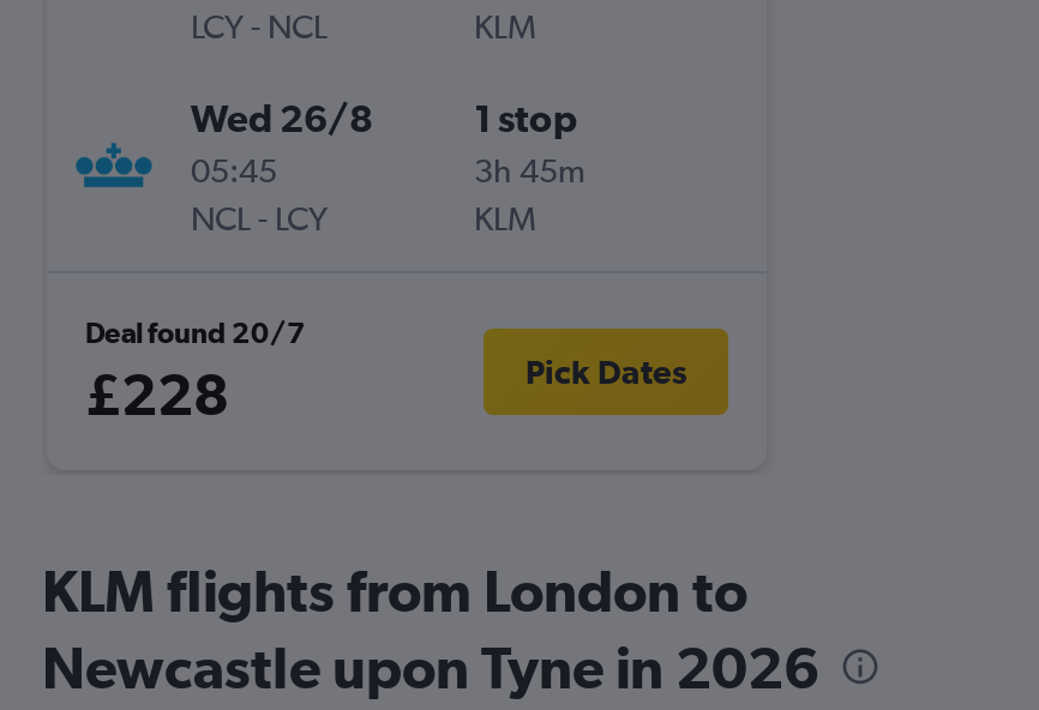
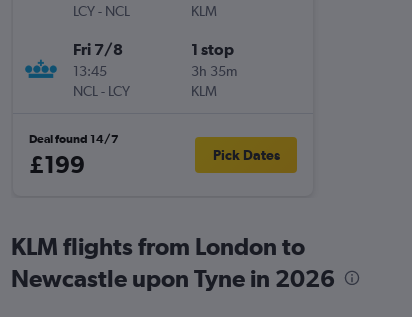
- Wed 26/8
- 05:45
+ Fri 7/8
+ 13:45

- 3h 45m
+ 3h 35m

- Deal found 20/7
+ Deal found 14/7

- £228
+ £199
